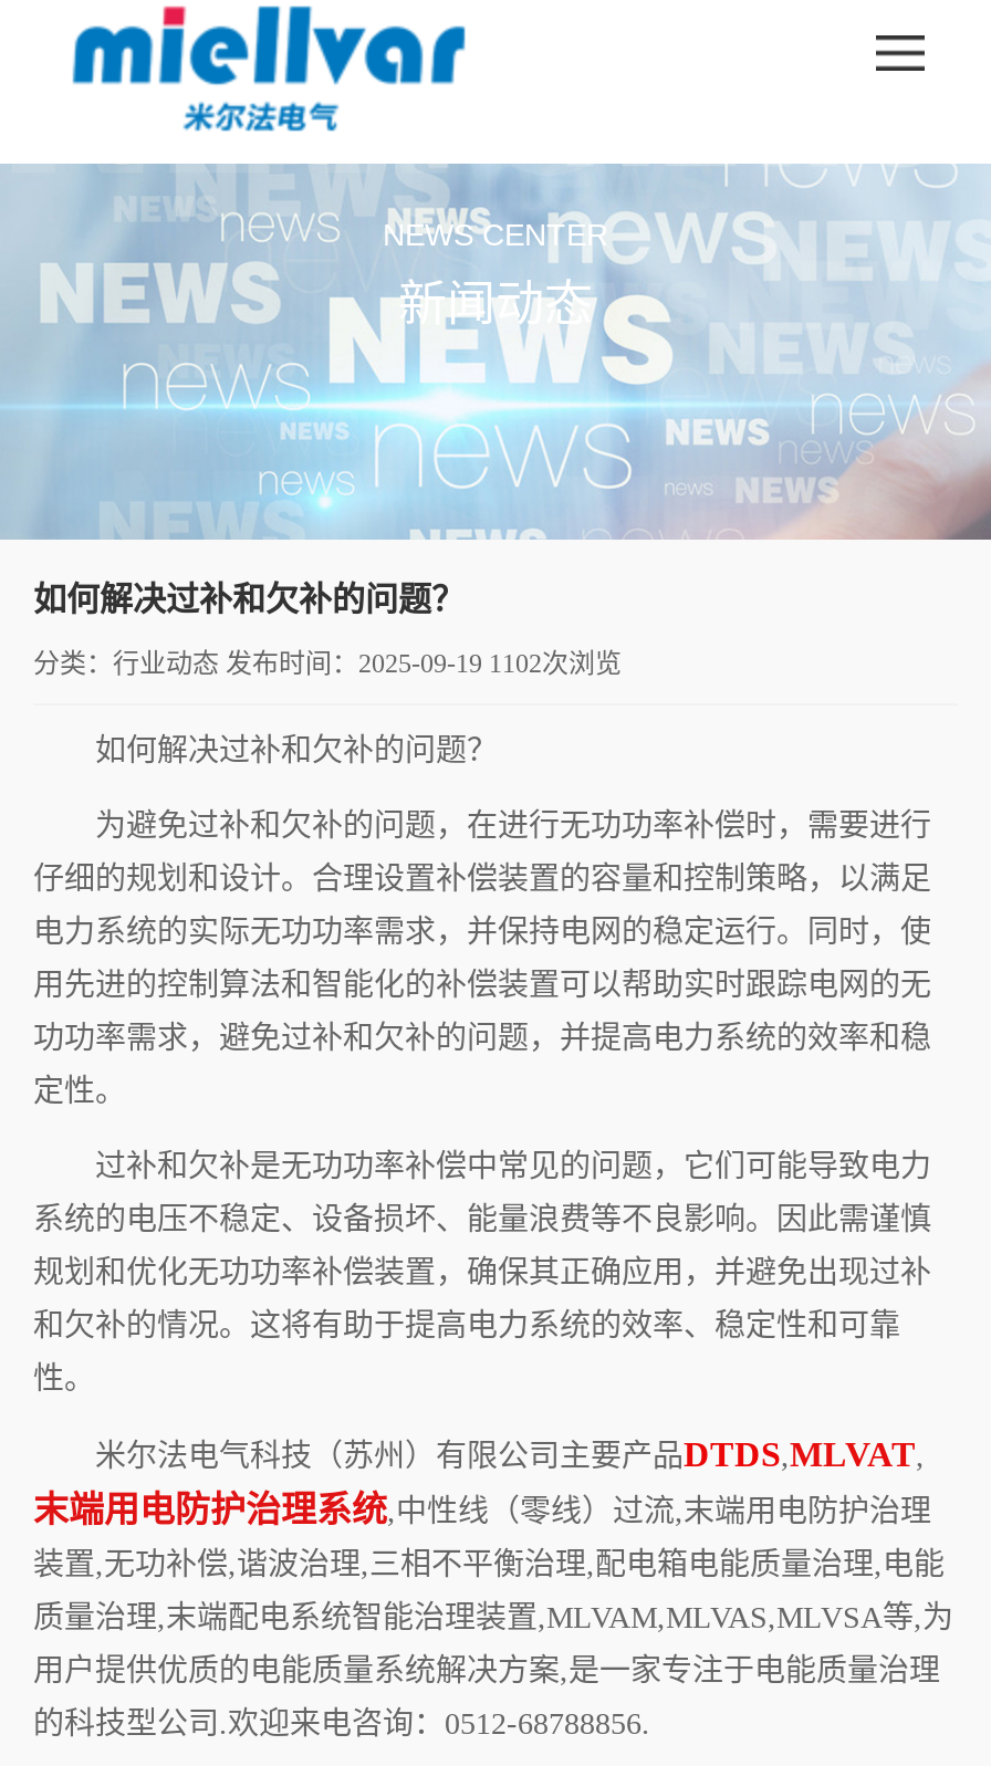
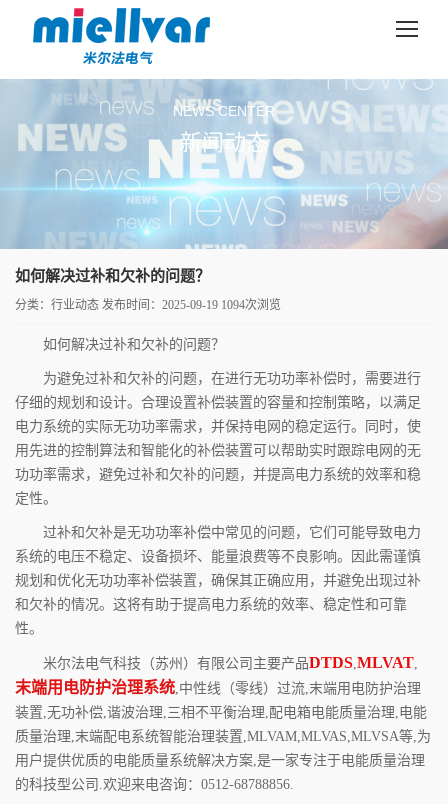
- 分类：行业动态 发布时间：2025-09-19 1102次浏览
+ 分类：行业动态 发布时间：2025-09-19 1094次浏览
